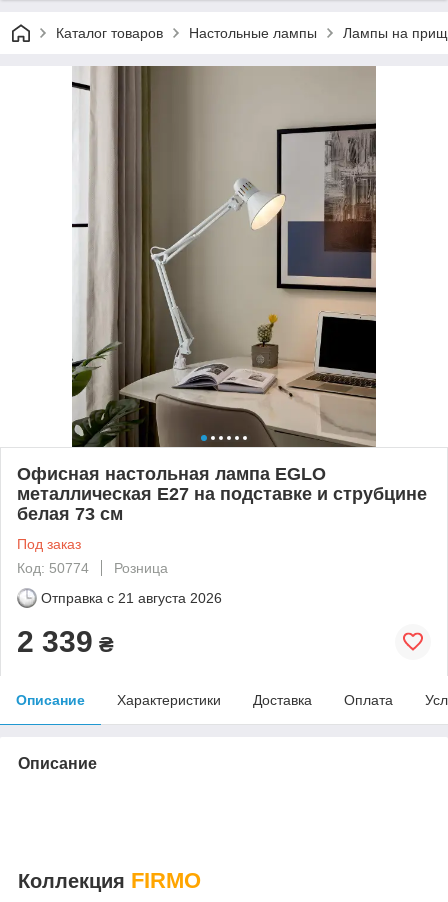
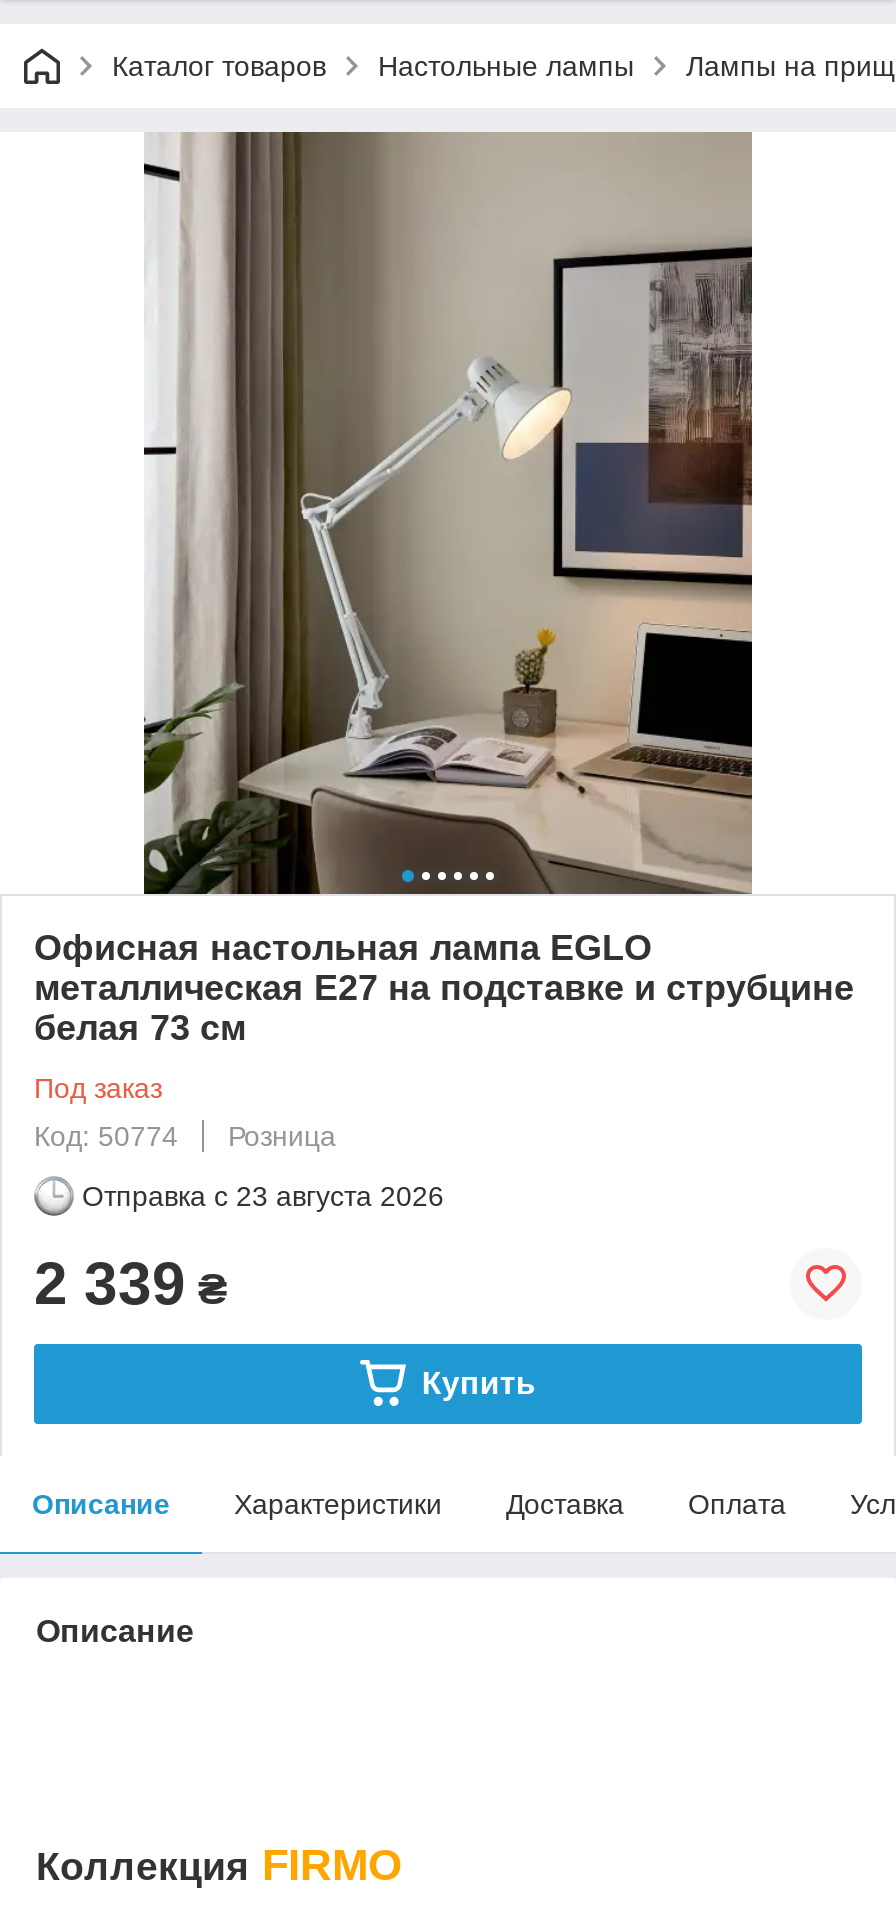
- Отправка с 21 августа 2026
+ Отправка с 23 августа 2026

+ Купить
